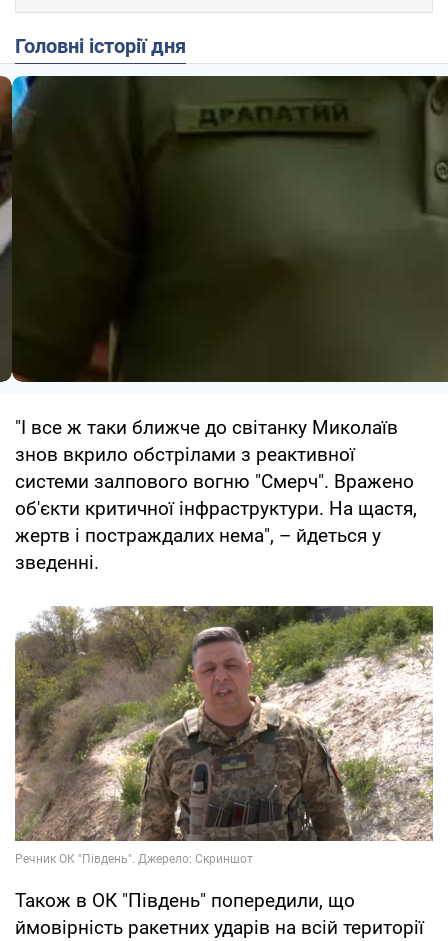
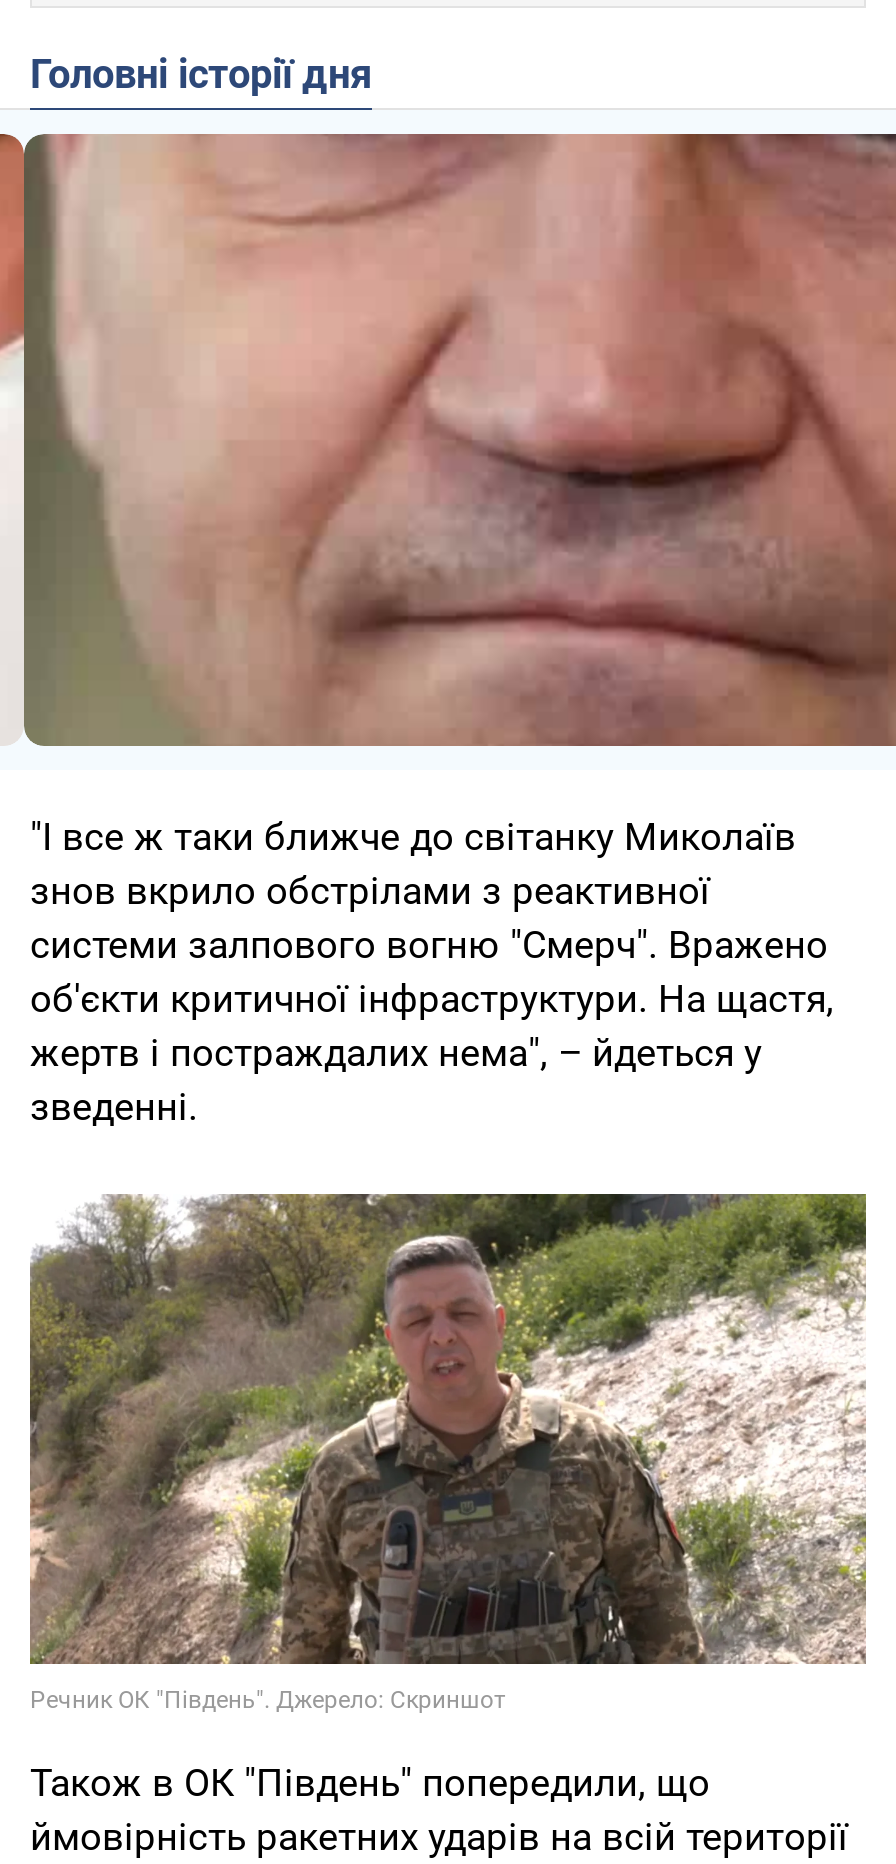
- [image]
+ [image]
